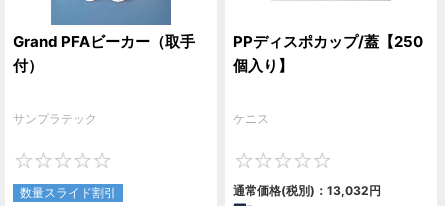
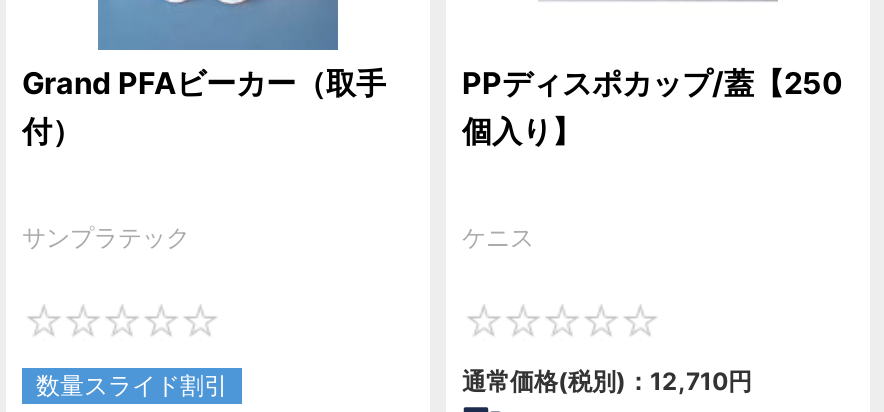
- 通常価格(税別)：13,032円
+ 通常価格(税別)：12,710円
